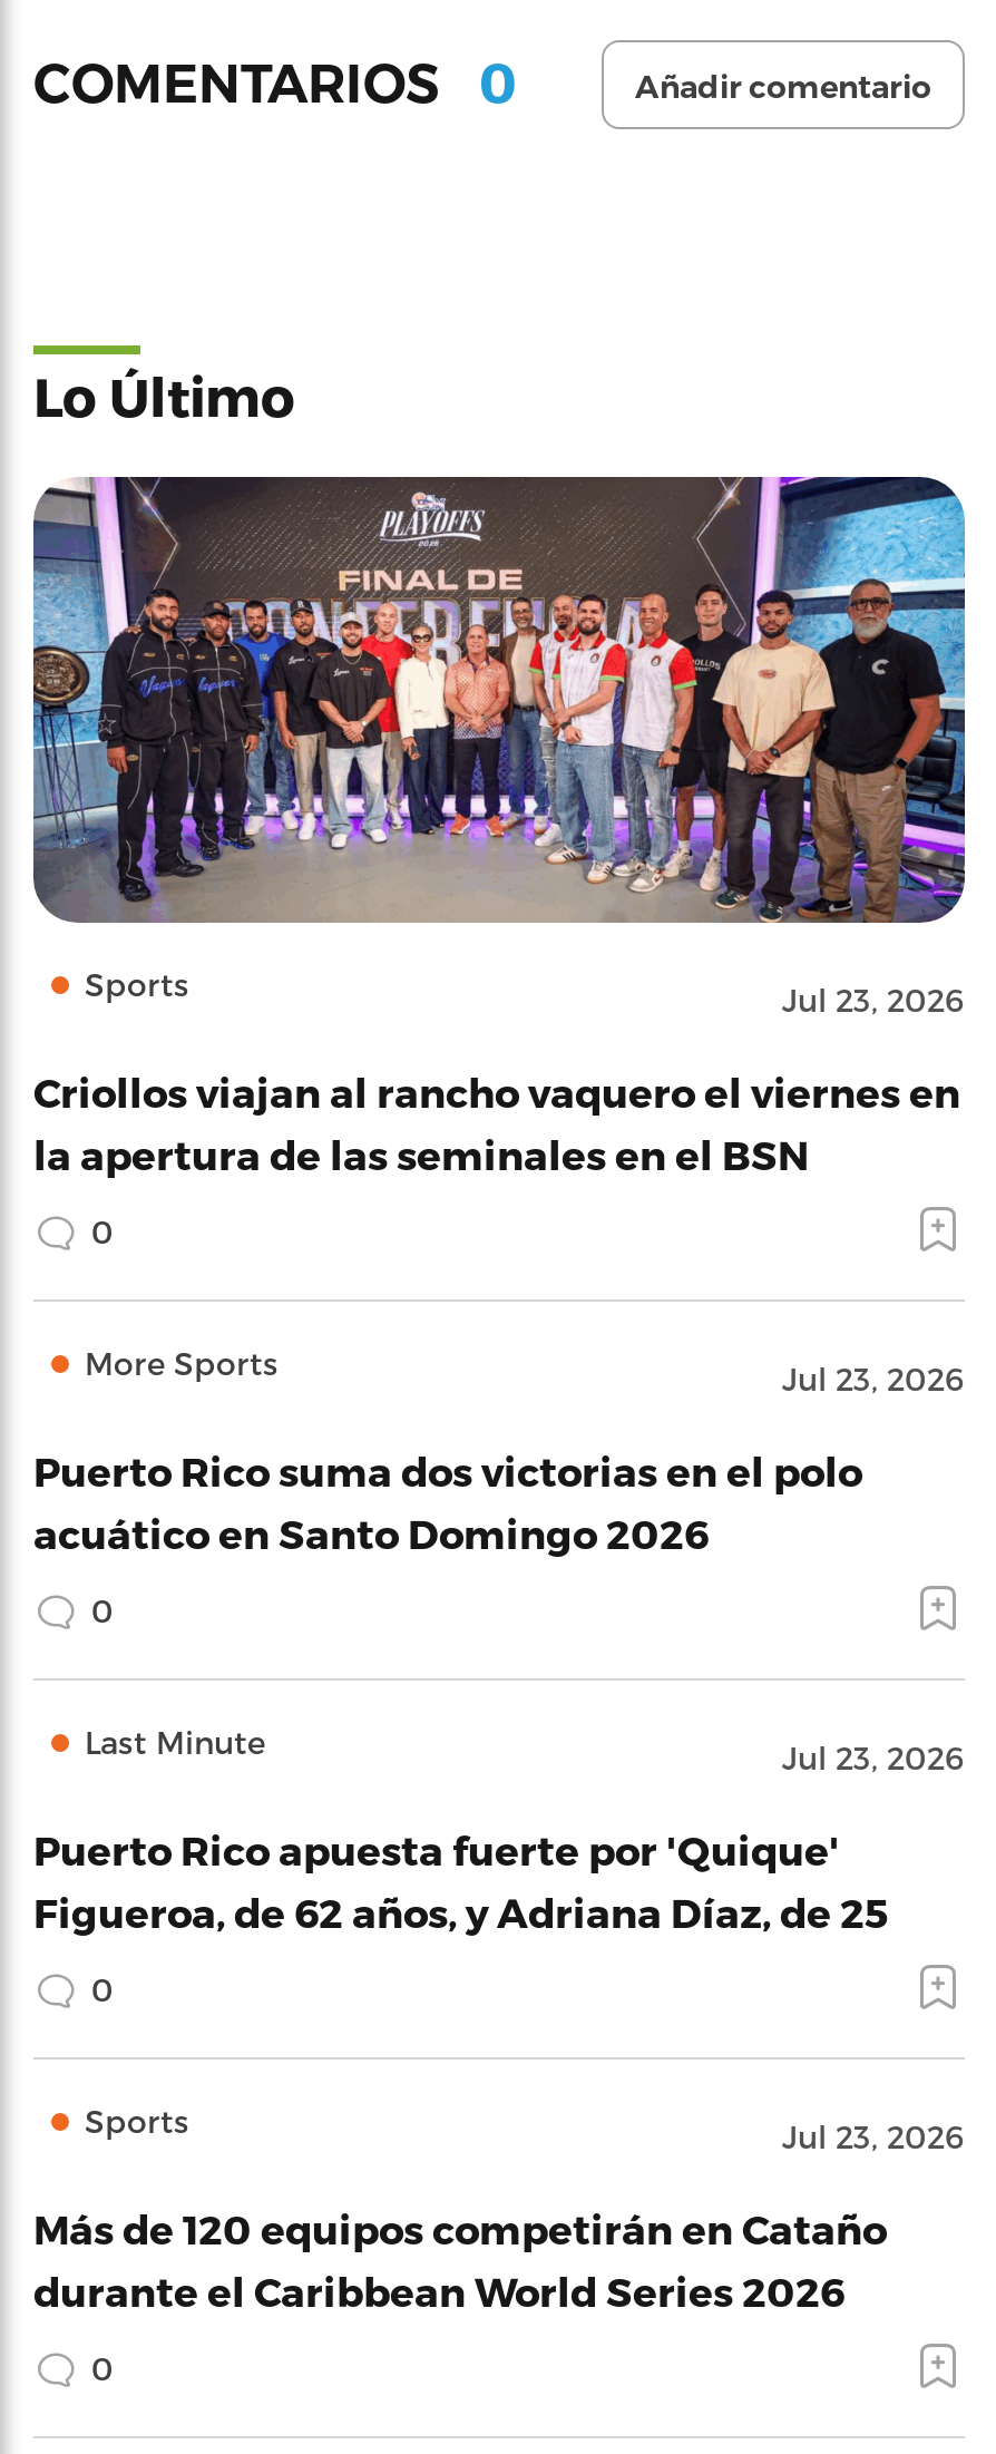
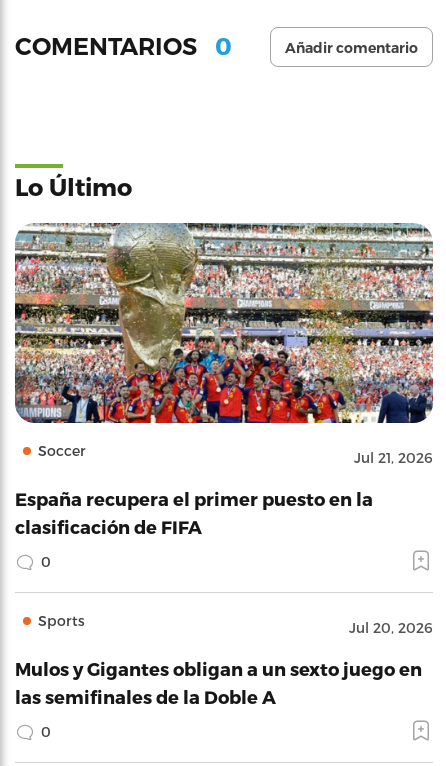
- [image]
- Sports
- Jul 23, 2026
- Criollos viajan al rancho vaquero el viernes en
- la apertura de las seminales en el BSN
- 0
- More Sports
- Jul 23, 2026
- Puerto Rico suma dos victorias en el polo
- acuático en Santo Domingo 2026
- 0
- Last Minute
- Jul 23, 2026
- Puerto Rico apuesta fuerte por 'Quique'
- Figueroa, de 62 años, y Adriana Díaz, de 25
+ [image]
+ Soccer
+ Jul 21, 2026
+ España recupera el primer puesto en la
+ clasificación de FIFA

- Jul 23, 2026
+ Jul 20, 2026

- Más de 120 equipos competirán en Cataño
- durante el Caribbean World Series 2026
+ Mulos y Gigantes obligan a un sexto juego en
+ las semifinales de la Doble A
